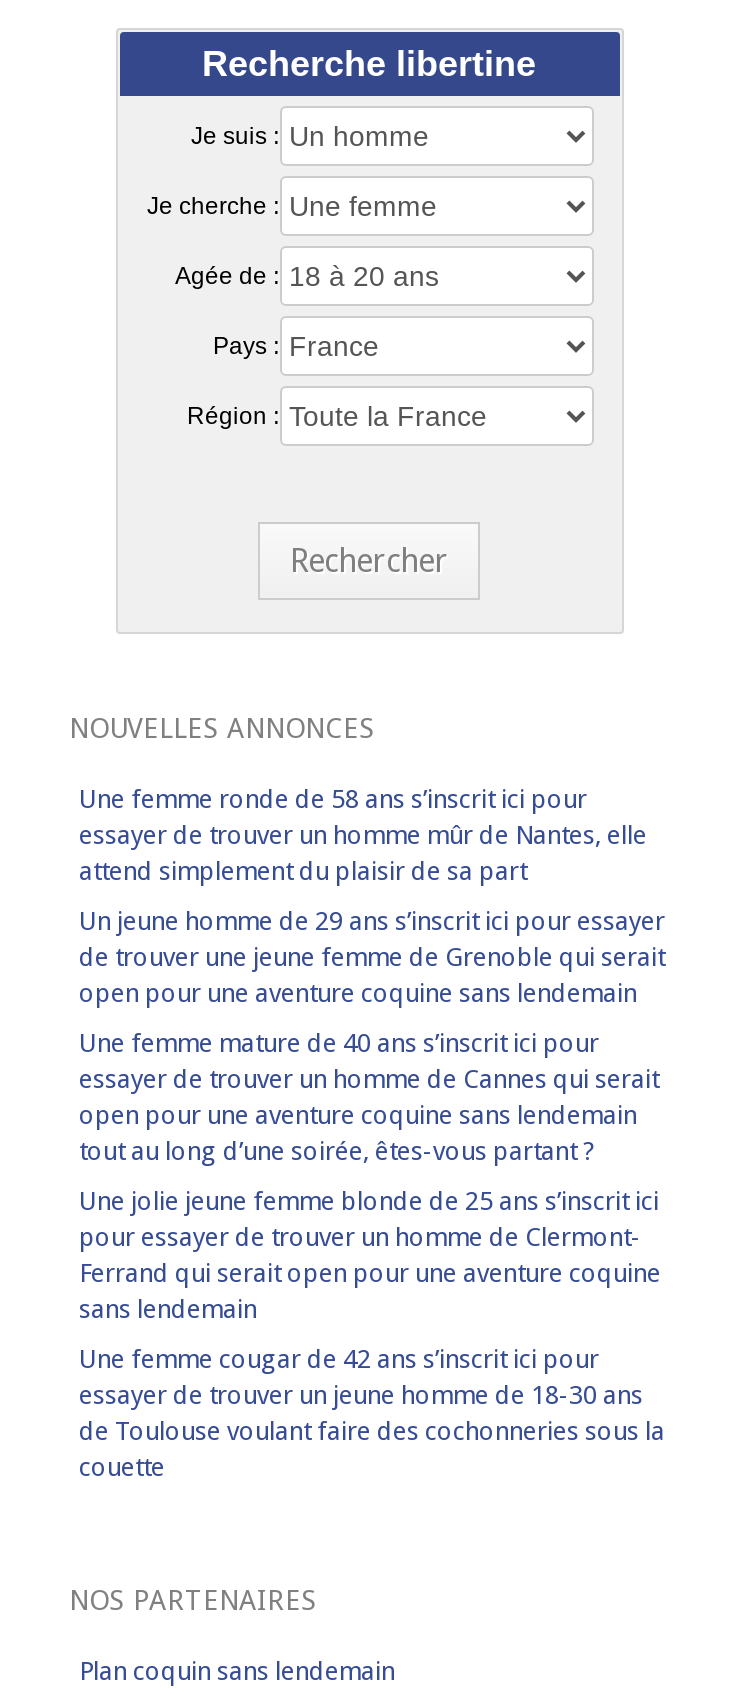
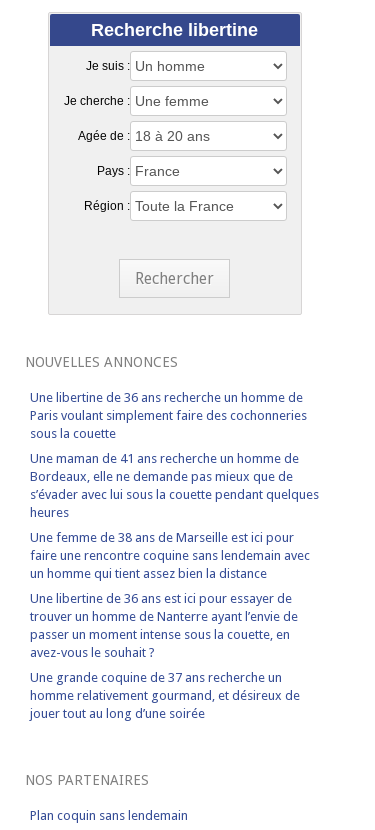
- Une femme ronde de 58 ans s’inscrit ici pour
- essayer de trouver un homme mûr de Nantes, elle
- attend simplement du plaisir de sa part
+ Une libertine de 36 ans recherche un homme de
+ Paris voulant simplement faire des cochonneries
+ sous la couette

- Un jeune homme de 29 ans s’inscrit ici pour essayer
- de trouver une jeune femme de Grenoble qui serait
- open pour une aventure coquine sans lendemain
+ Une maman de 41 ans recherche un homme de
+ Bordeaux, elle ne demande pas mieux que de
+ s’évader avec lui sous la couette pendant quelques
+ heures

- Une femme mature de 40 ans s’inscrit ici pour
- essayer de trouver un homme de Cannes qui serait
- open pour une aventure coquine sans lendemain
- tout au long d’une soirée, êtes-vous partant ?
+ Une femme de 38 ans de Marseille est ici pour
+ faire une rencontre coquine sans lendemain avec
+ un homme qui tient assez bien la distance

- Une jolie jeune femme blonde de 25 ans s’inscrit ici
- pour essayer de trouver un homme de Clermont-
- Ferrand qui serait open pour une aventure coquine
- sans lendemain
+ Une libertine de 36 ans est ici pour essayer de
+ trouver un homme de Nanterre ayant l’envie de
+ passer un moment intense sous la couette, en
+ avez-vous le souhait ?

- Une femme cougar de 42 ans s’inscrit ici pour
- essayer de trouver un jeune homme de 18-30 ans
- de Toulouse voulant faire des cochonneries sous la
- couette
+ Une grande coquine de 37 ans recherche un
+ homme relativement gourmand, et désireux de
+ jouer tout au long d’une soirée
